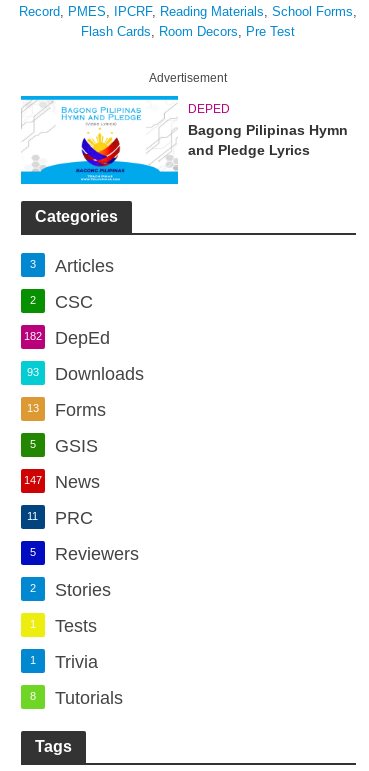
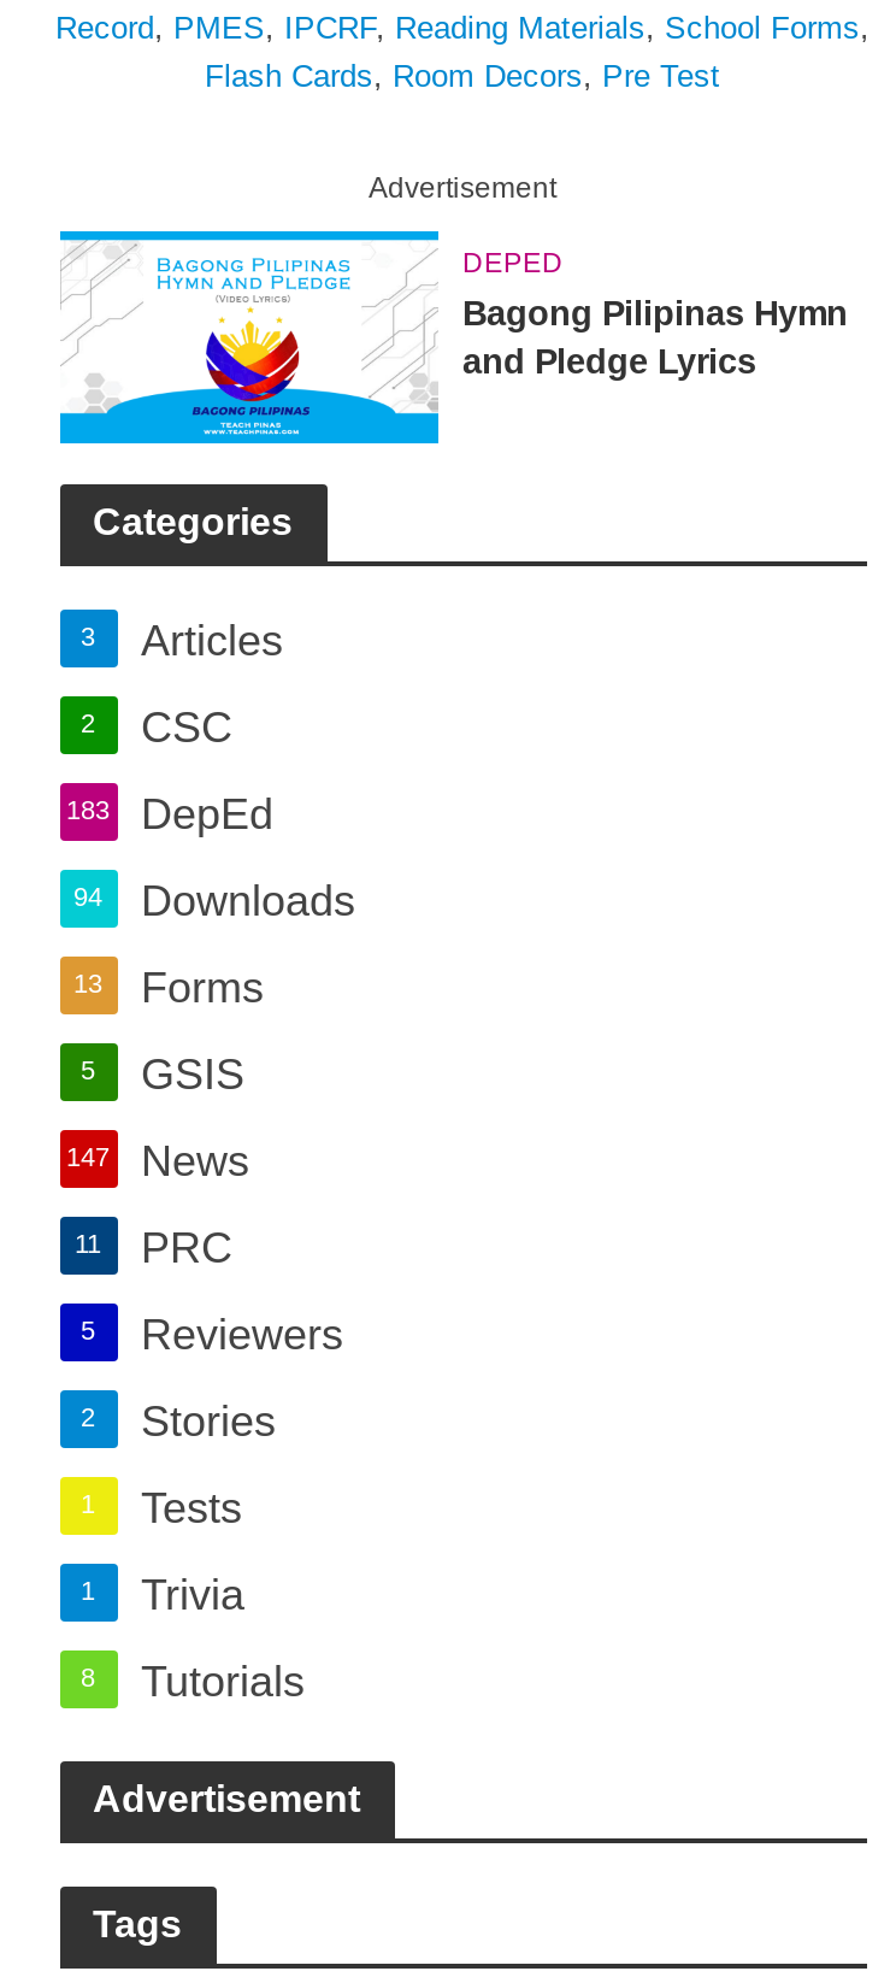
- 182 DepEd
+ 183 DepEd

- 93 Downloads
+ 94 Downloads

+ Advertisement
